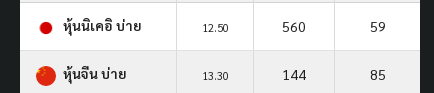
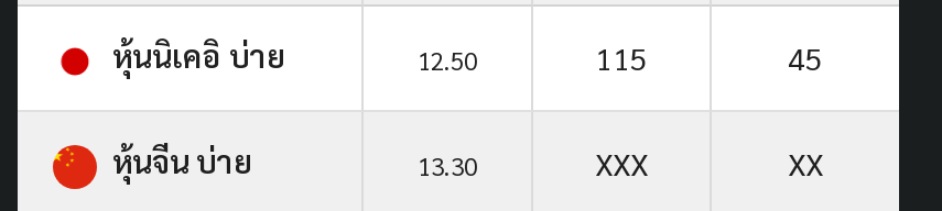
- 560
+ 115

- 59
+ 45

- 144
- 85
+ XXX
+ XX
